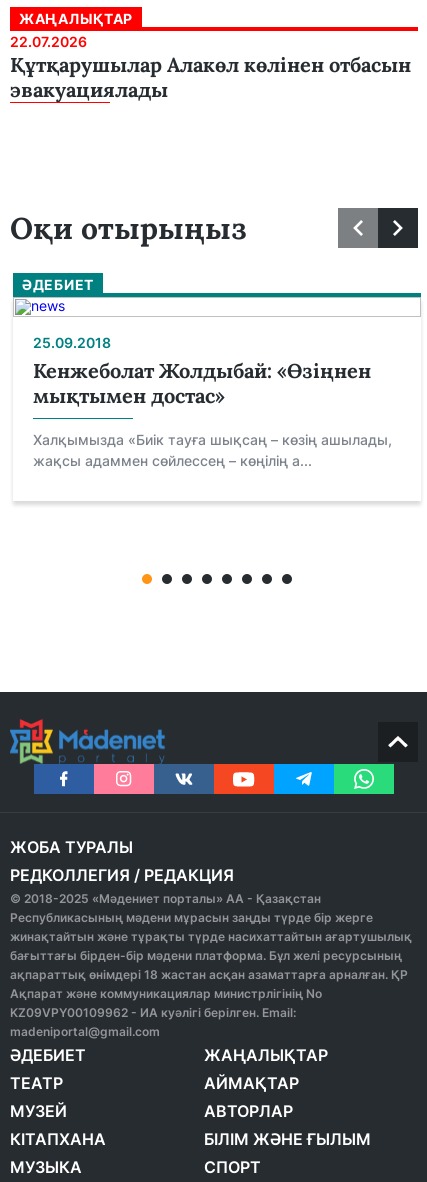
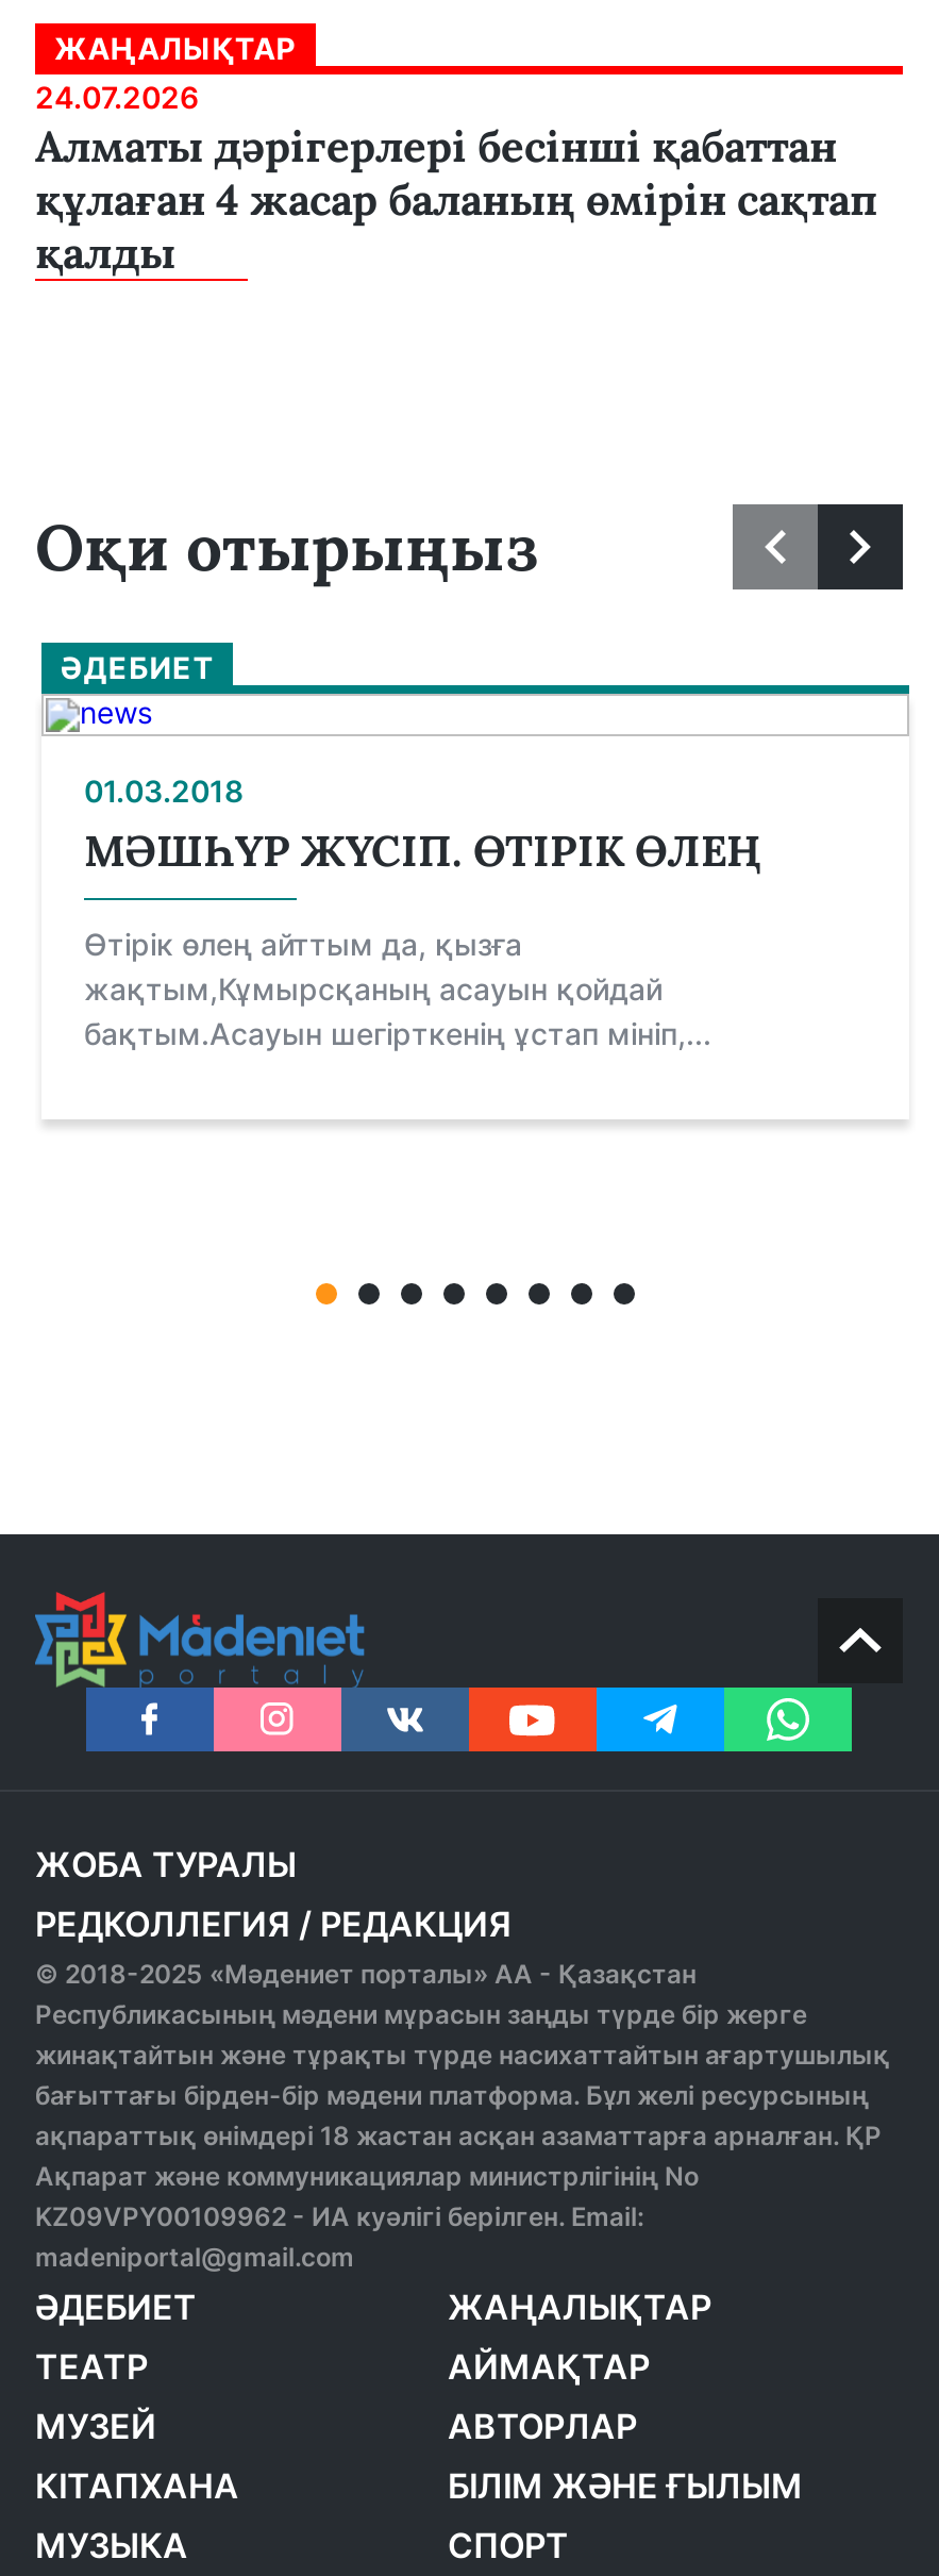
- 22.07.2026
- Құтқарушылар Алакөл көлінен отбасын
- эвакуациялады
+ 24.07.2026
+ Алматы дәрігерлері бесінші қабаттан
+ құлаған 4 жасар баланың өмірін сақтап
+ қалды

- 25.09.2018
- Кенжеболат Жолдыбай: «Өзіңнен
- мықтымен достас»
+ 01.03.2018
+ МӘШҺҮР ЖҮСІП. ӨТІРІК ӨЛЕҢ

- Халқымызда «Биік тауға шықсаң – көзің ашылады,
- жақсы адаммен сөйлессең – көңілің а...
+ Өтірік өлең айттым да, қызға
+ жақтым,Кұмырсқаның асауын қойдай
+ бақтым.Асауын шегірткенің ұстап мініп,...
